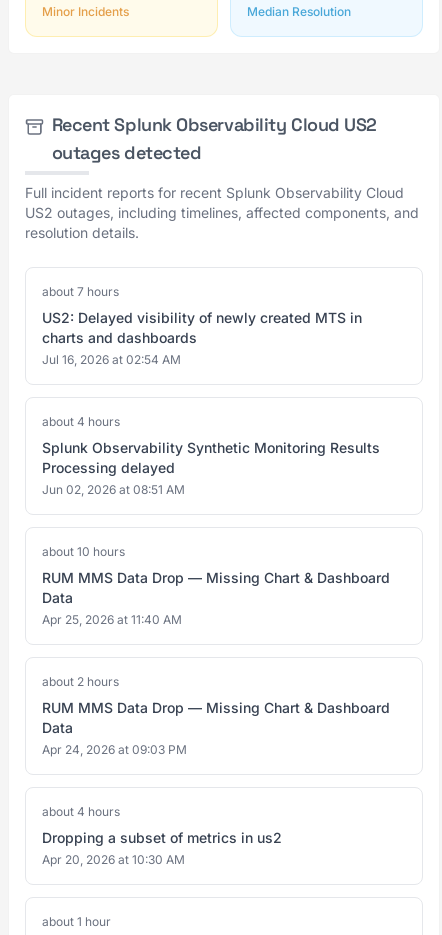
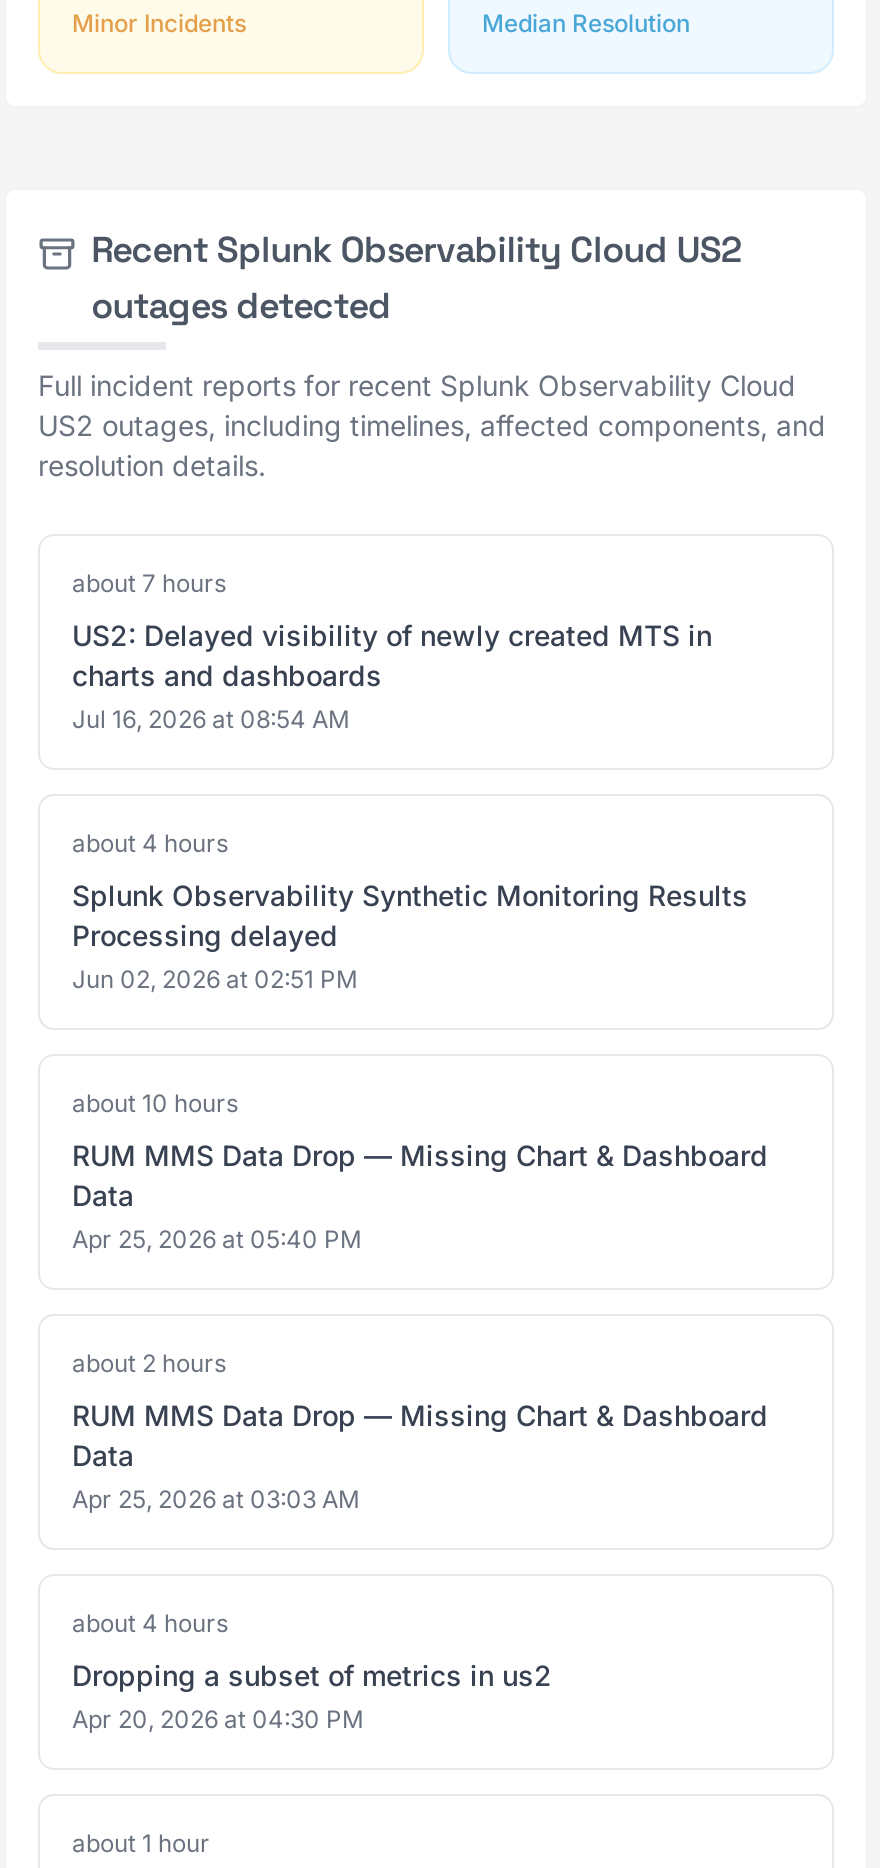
- Jul 16, 2026 at 02:54 AM
+ Jul 16, 2026 at 08:54 AM

- Jun 02, 2026 at 08:51 AM
+ Jun 02, 2026 at 02:51 PM

- Apr 25, 2026 at 11:40 AM
+ Apr 25, 2026 at 05:40 PM

- Apr 24, 2026 at 09:03 PM
+ Apr 25, 2026 at 03:03 AM

- Apr 20, 2026 at 10:30 AM
+ Apr 20, 2026 at 04:30 PM
